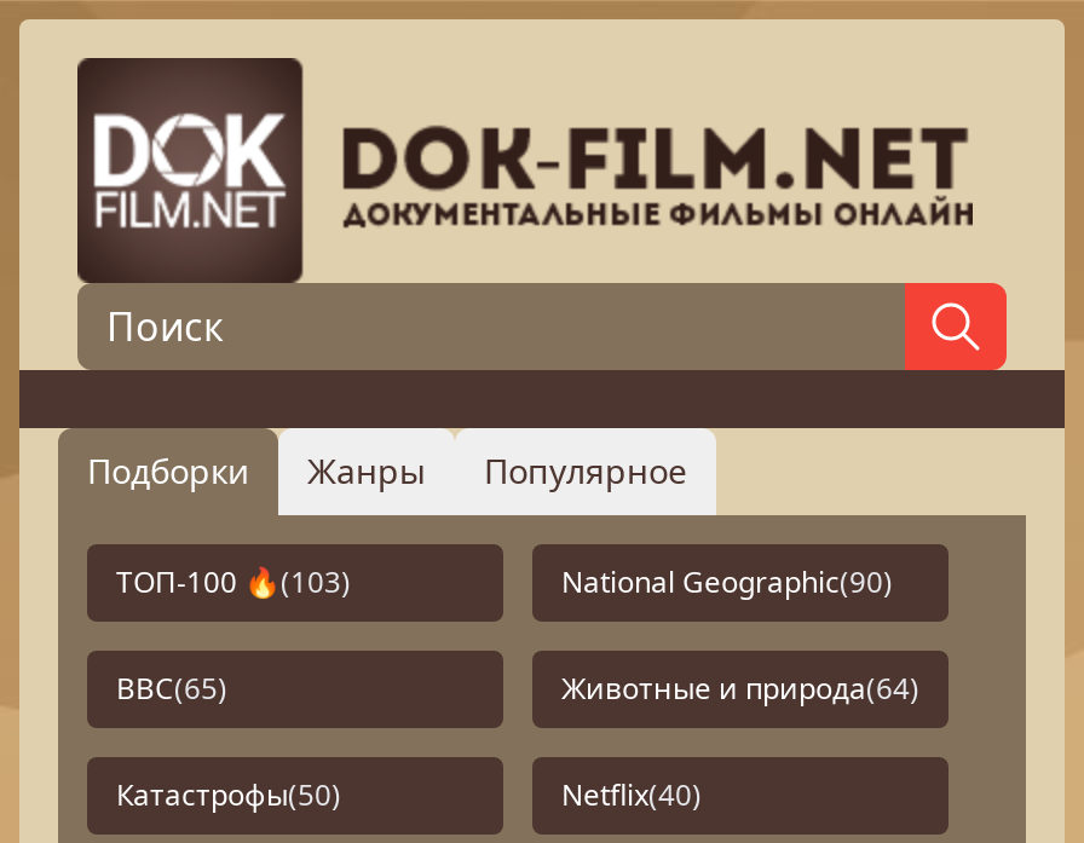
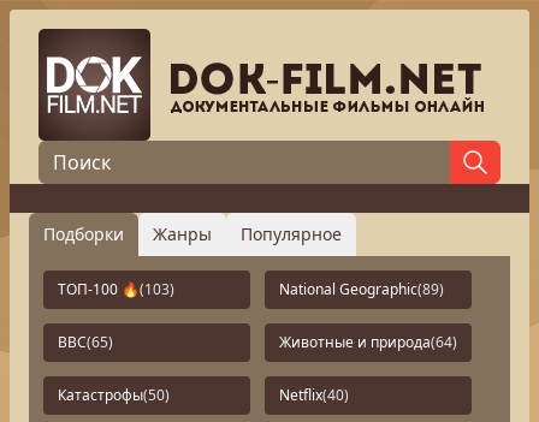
- National Geographic(90)
+ National Geographic(89)
